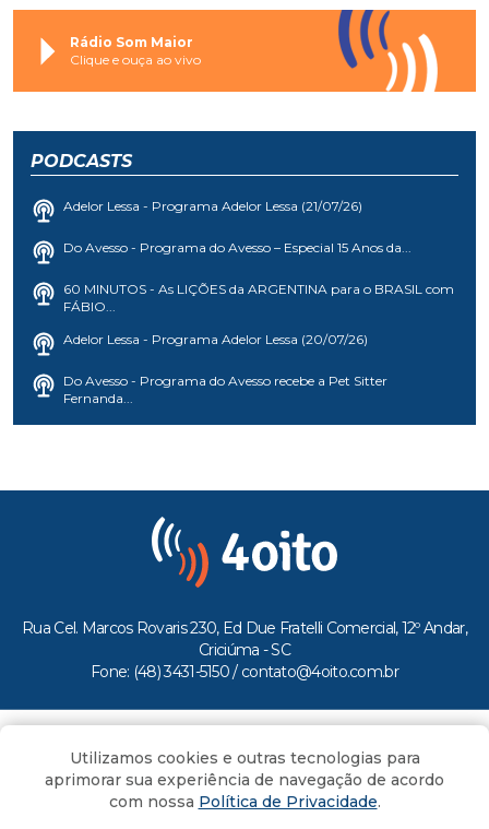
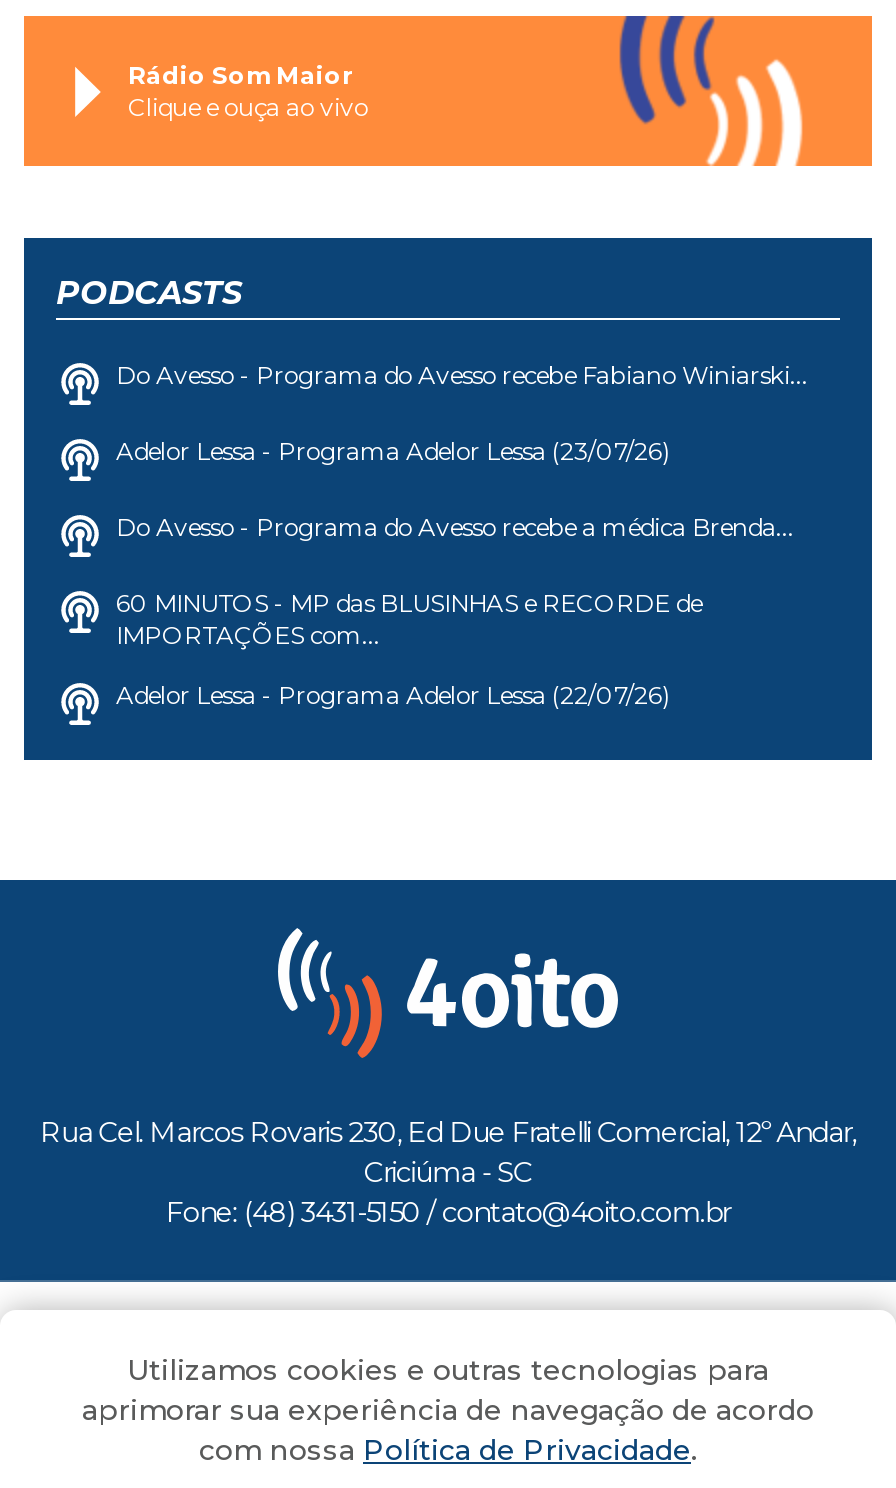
- Adelor Lessa - Programa Adelor Lessa (21/07/26)
+ Do Avesso - Programa do Avesso recebe Fabiano Winiarski...

- Do Avesso - Programa do Avesso – Especial 15 Anos da...
+ Adelor Lessa - Programa Adelor Lessa (23/07/26)

- 60 MINUTOS - As LIÇÕES da ARGENTINA para o BRASIL com
- FÁBIO...
+ Do Avesso - Programa do Avesso recebe a médica Brenda...

- Adelor Lessa - Programa Adelor Lessa (20/07/26)
+ 60 MINUTOS - MP das BLUSINHAS e RECORDE de
+ IMPORTAÇÕES com...

- Do Avesso - Programa do Avesso recebe a Pet Sitter
- Fernanda...
+ Adelor Lessa - Programa Adelor Lessa (22/07/26)
